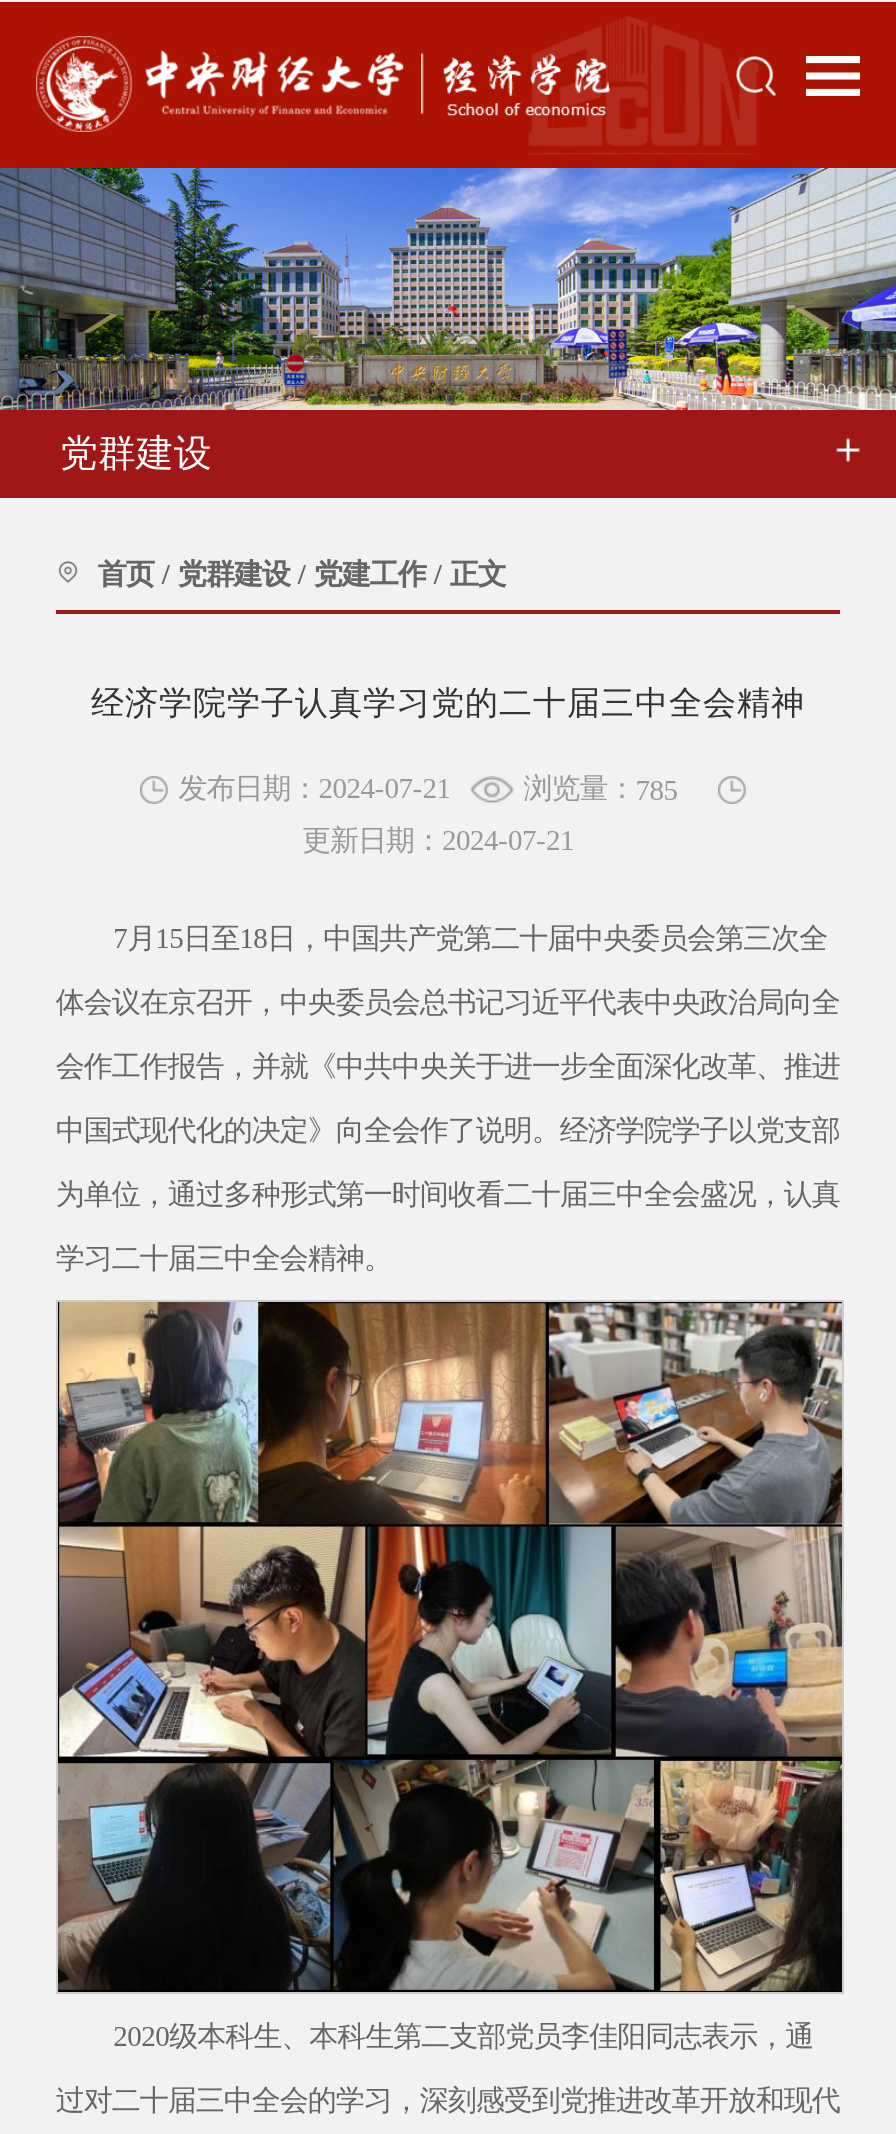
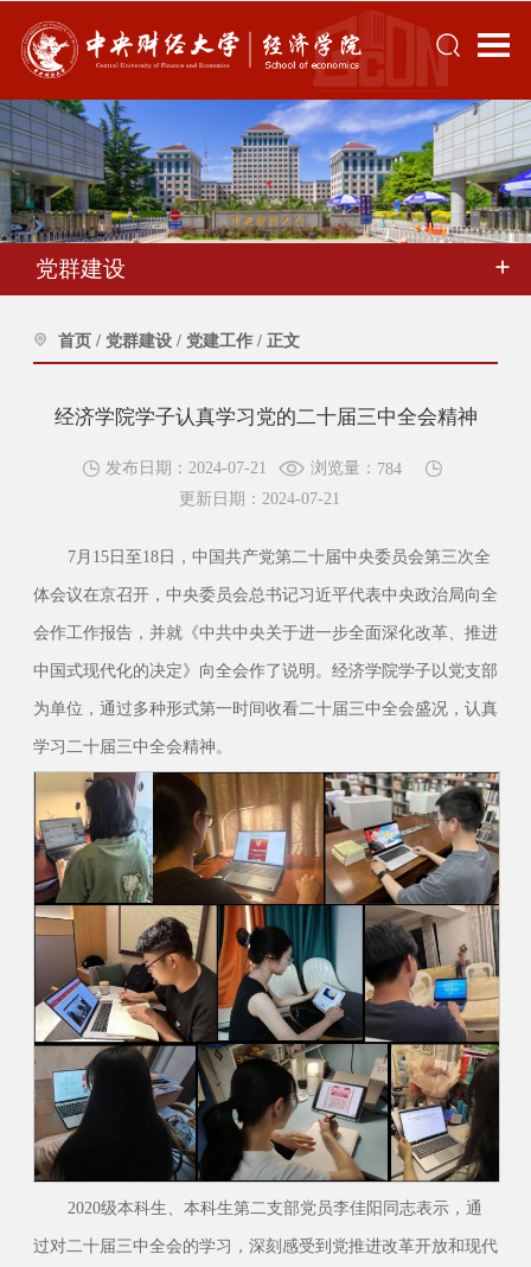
- 浏览量：785
+ 浏览量：784
